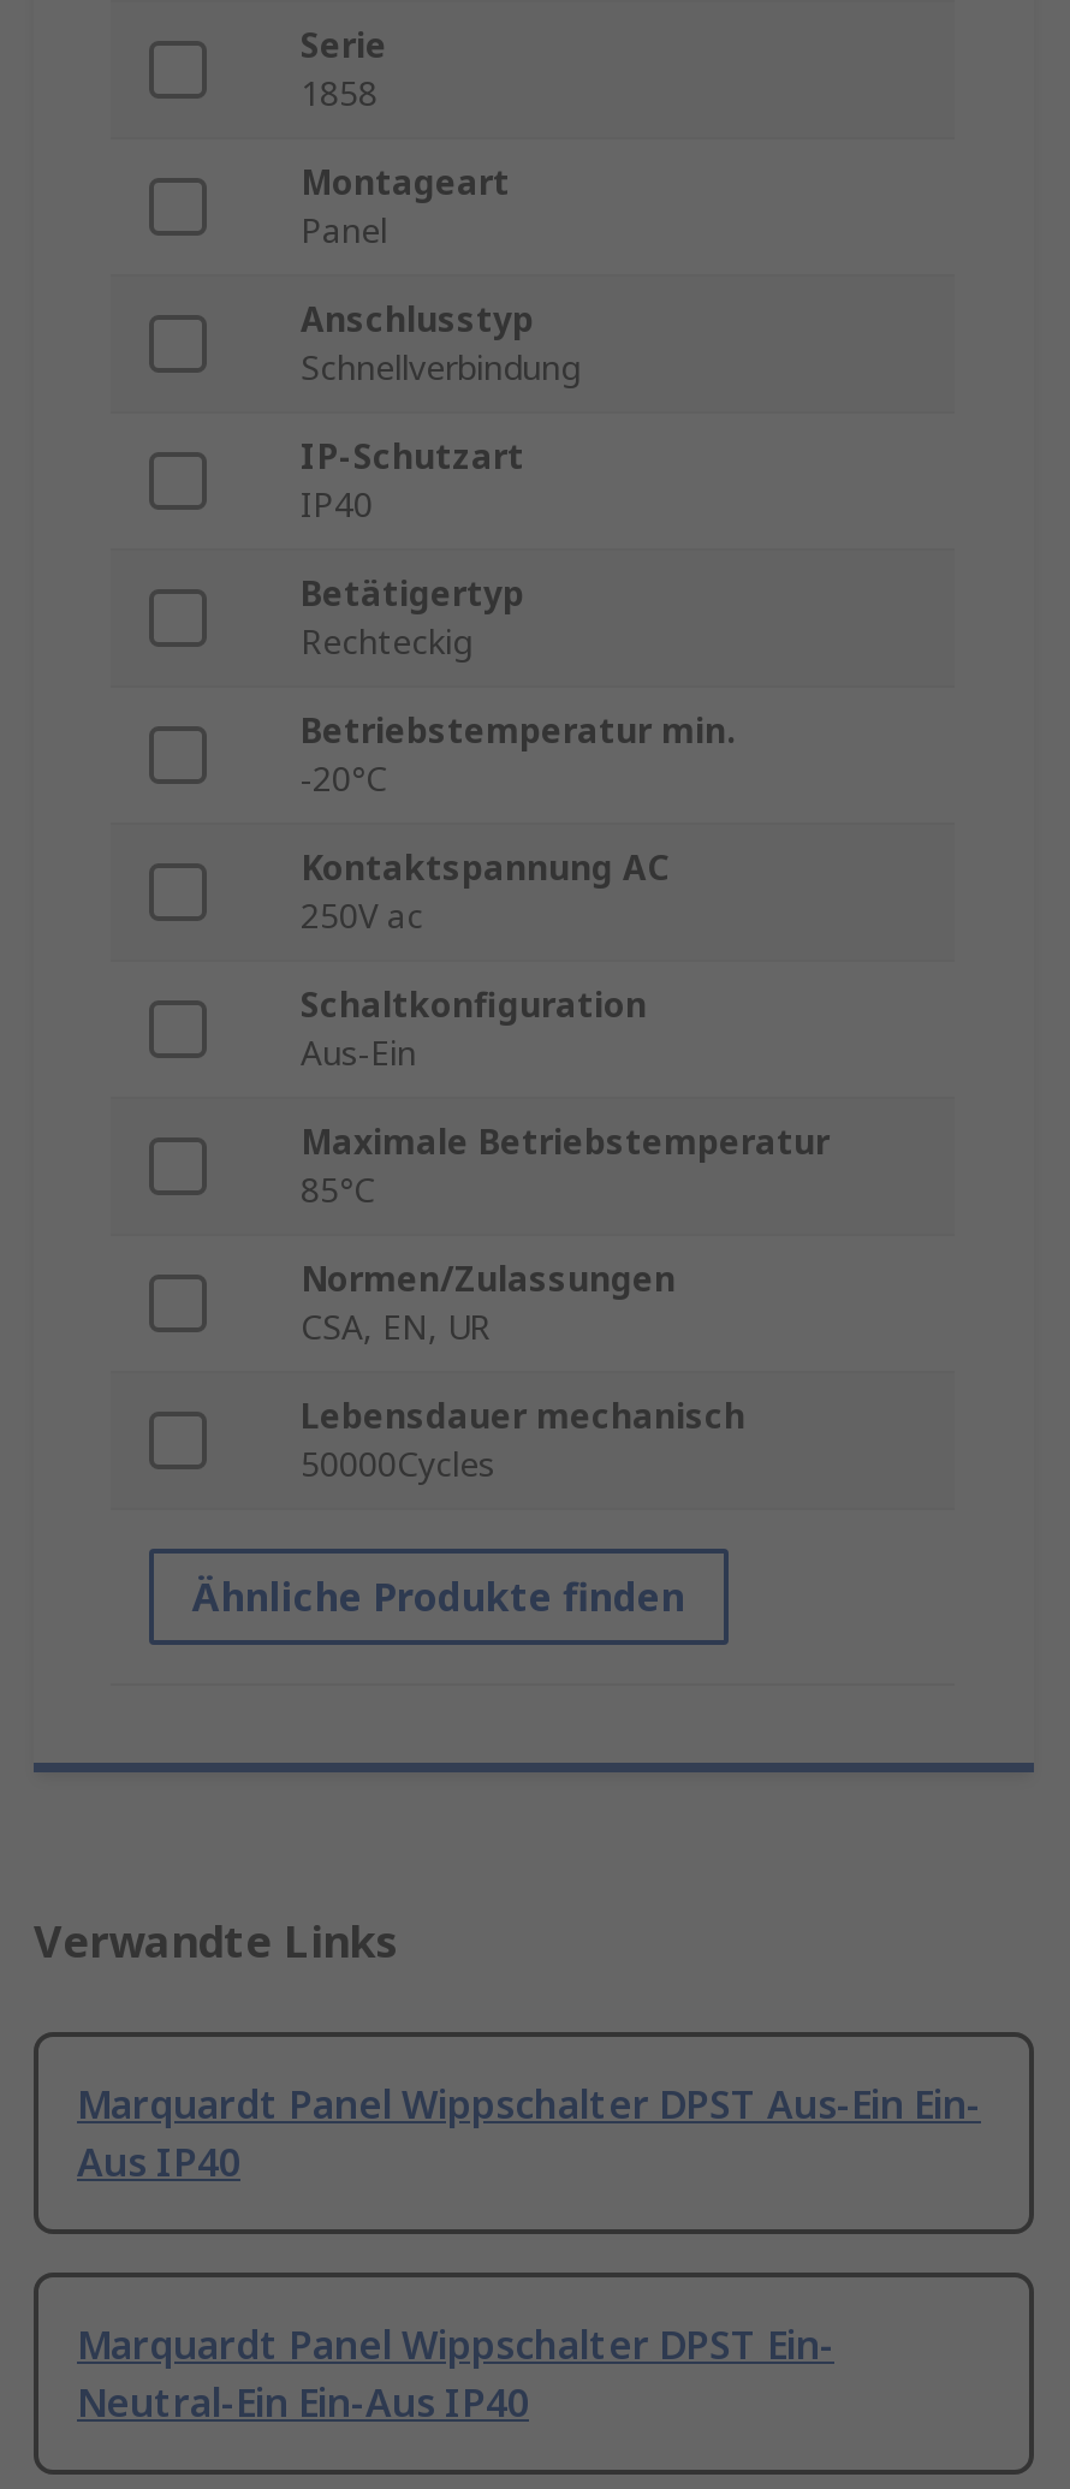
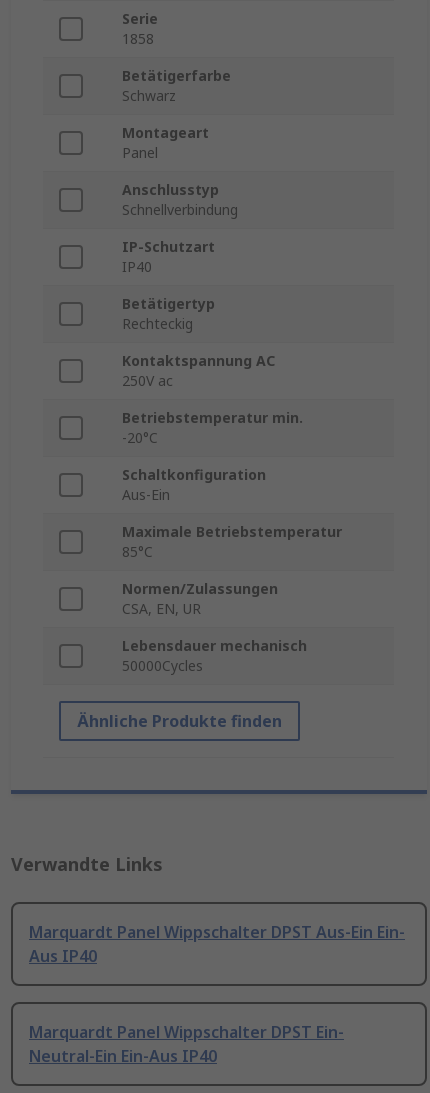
+ Betätigerfarbe
+ Schwarz

moved down: Betriebstemperatur min. | -20°C
